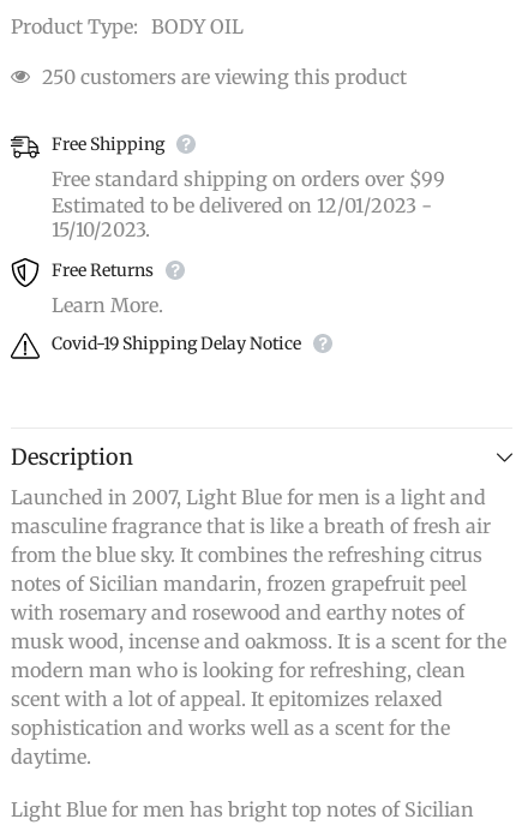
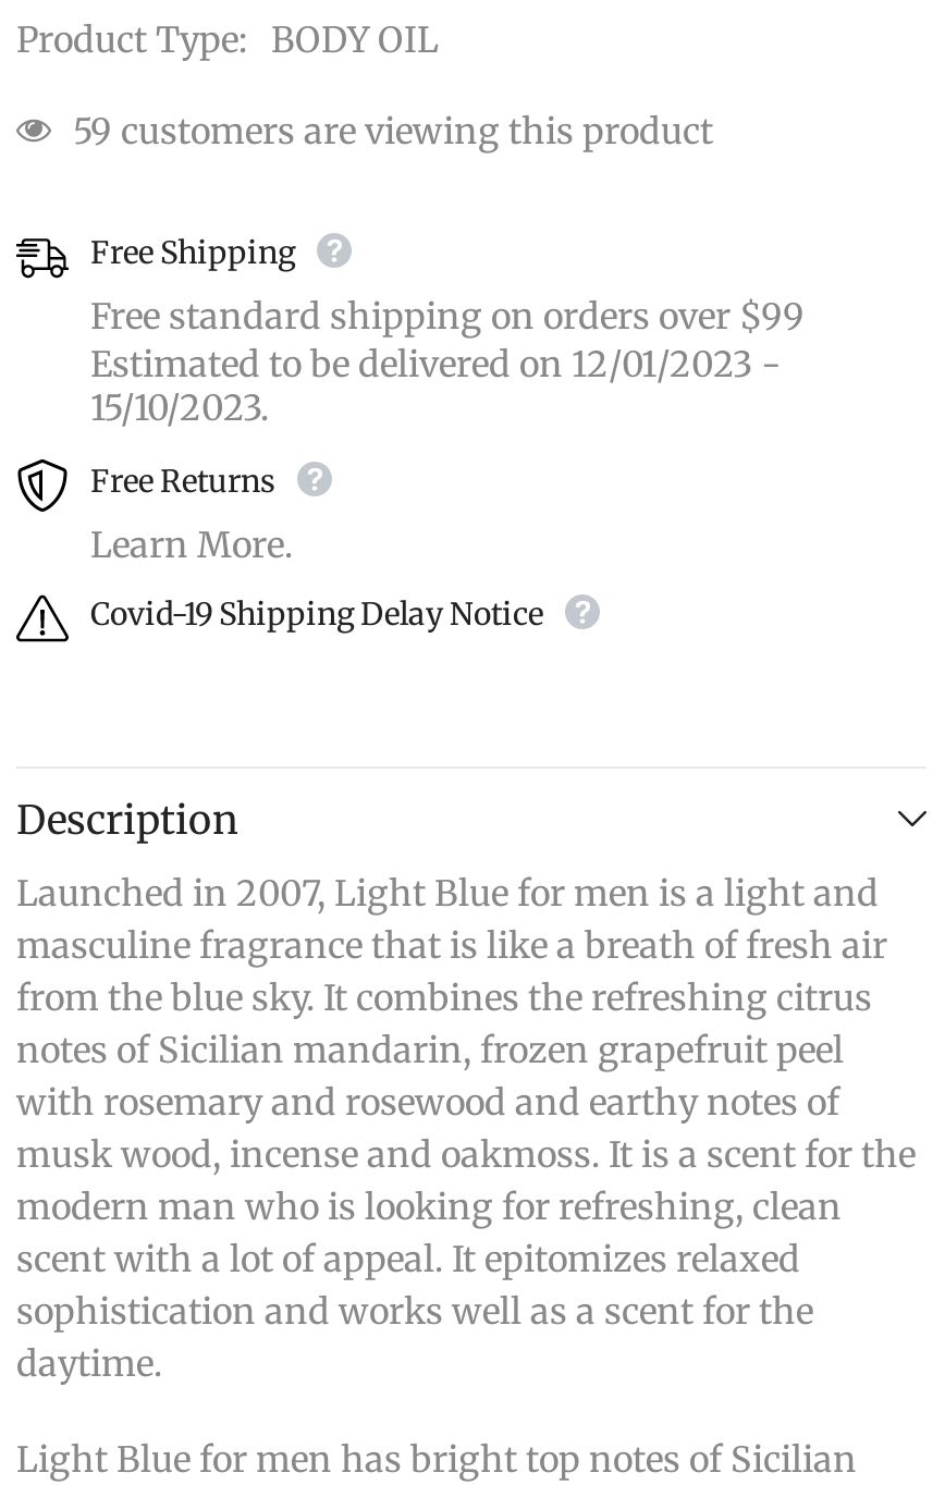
- 250 customers are viewing this product
+ 59 customers are viewing this product
